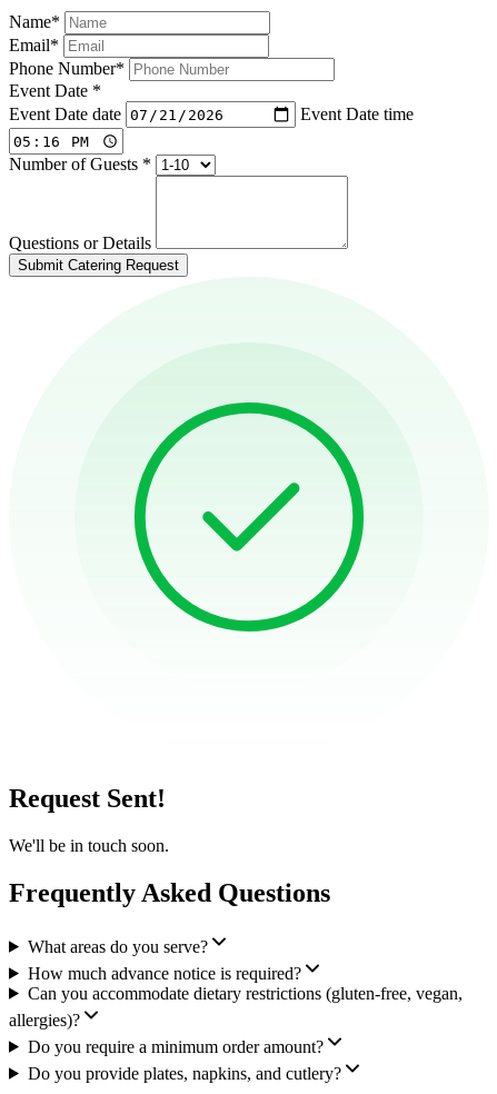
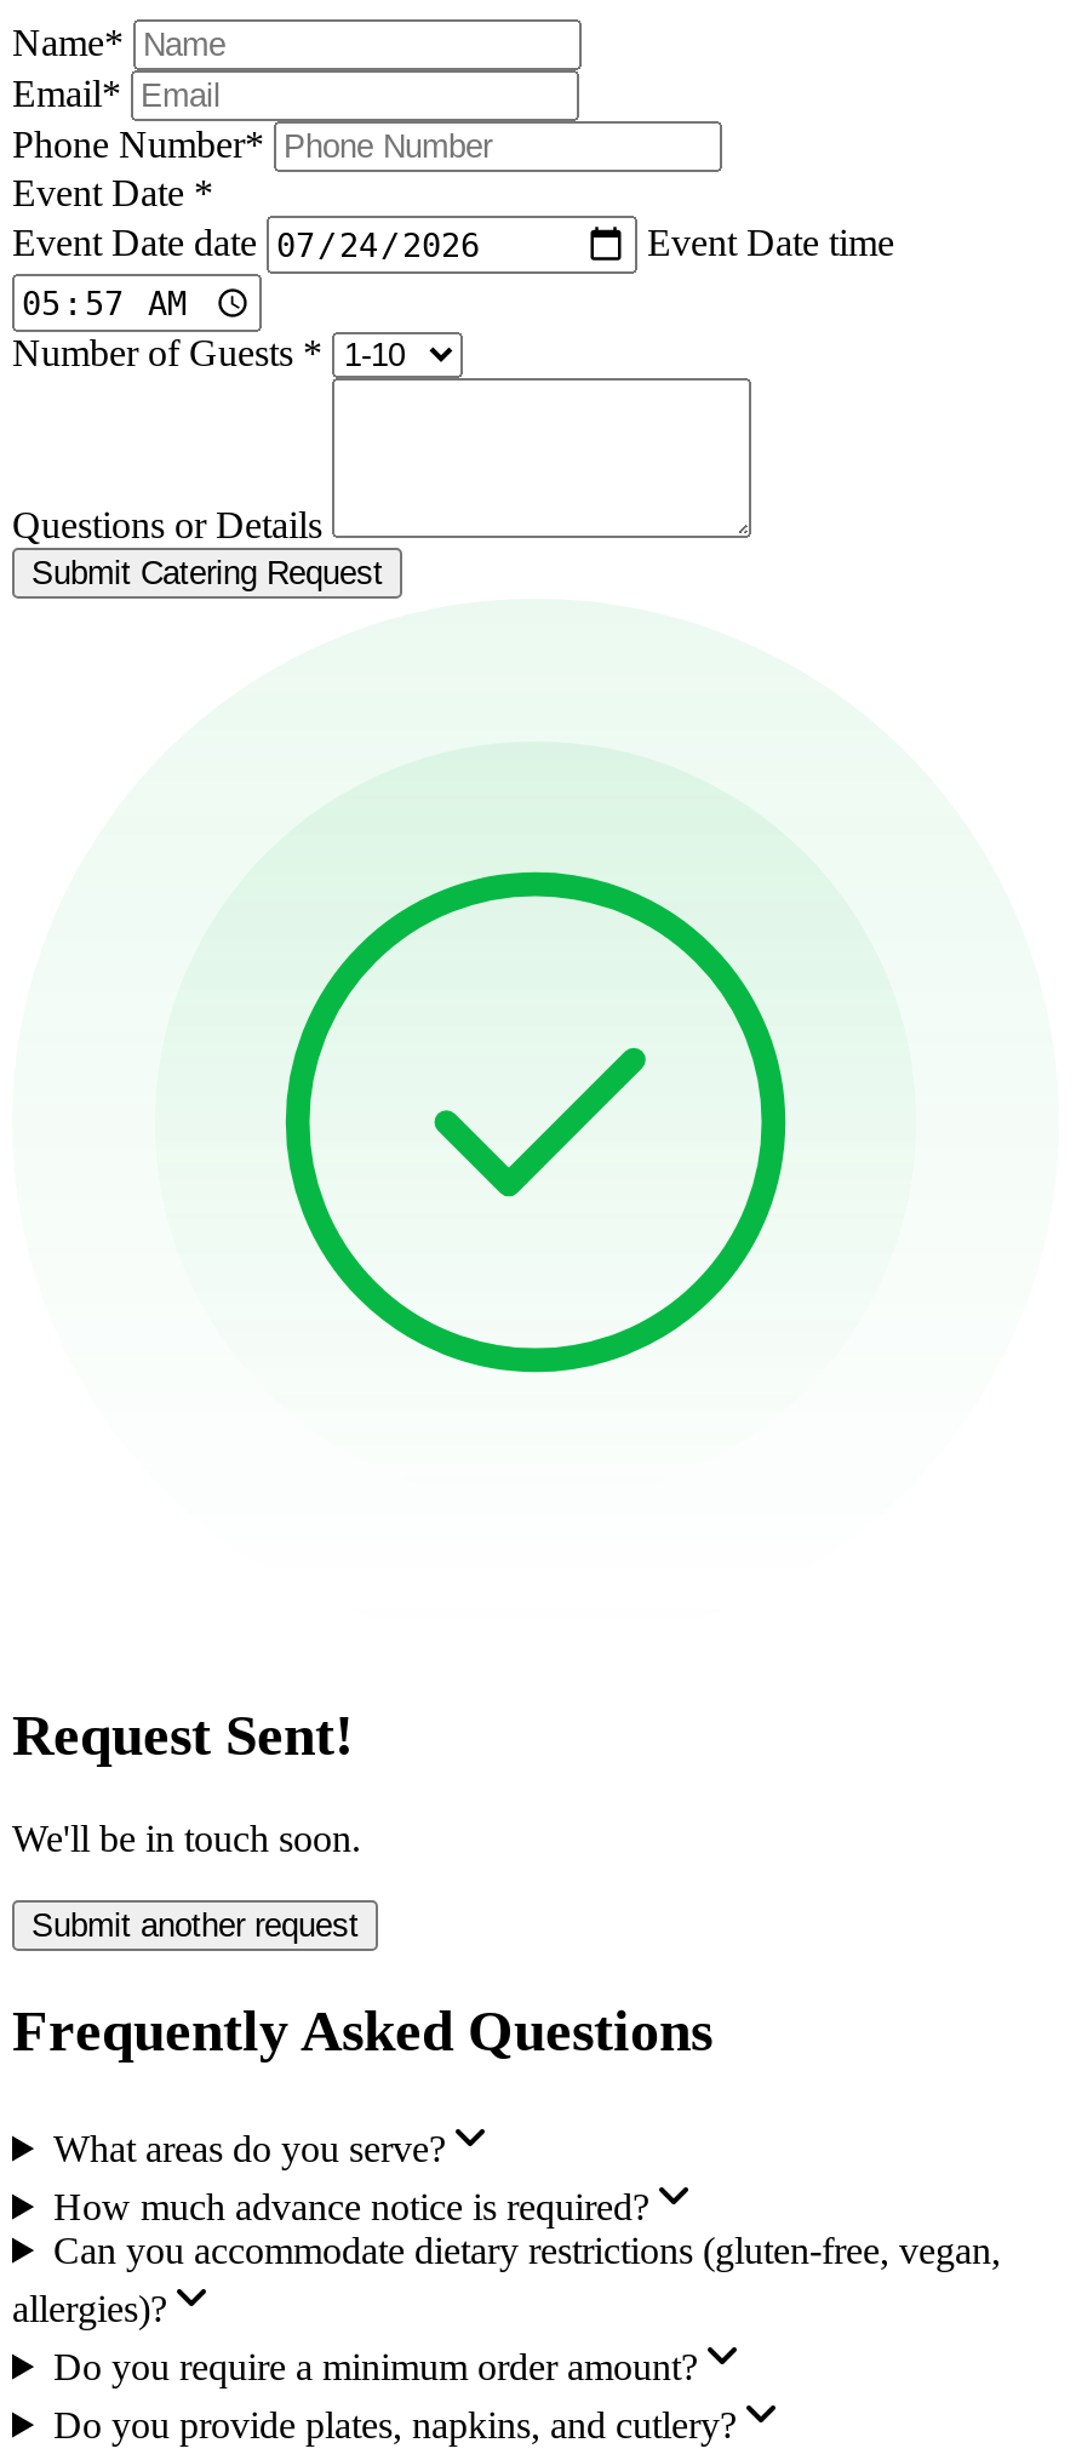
+ Submit another request
